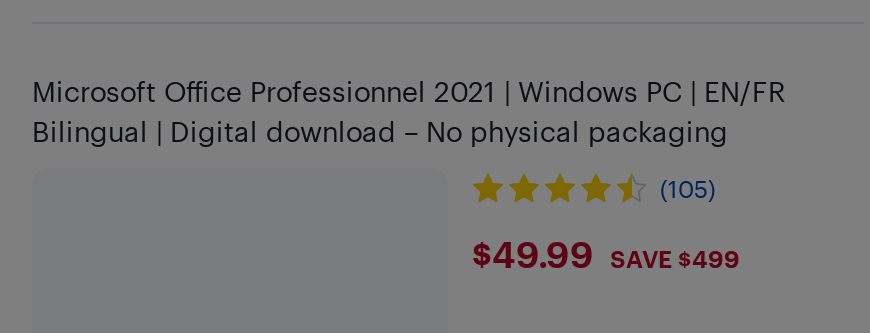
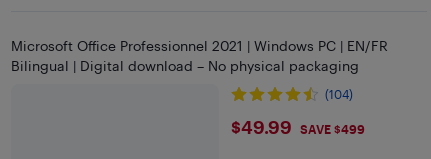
- (105)
+ (104)
